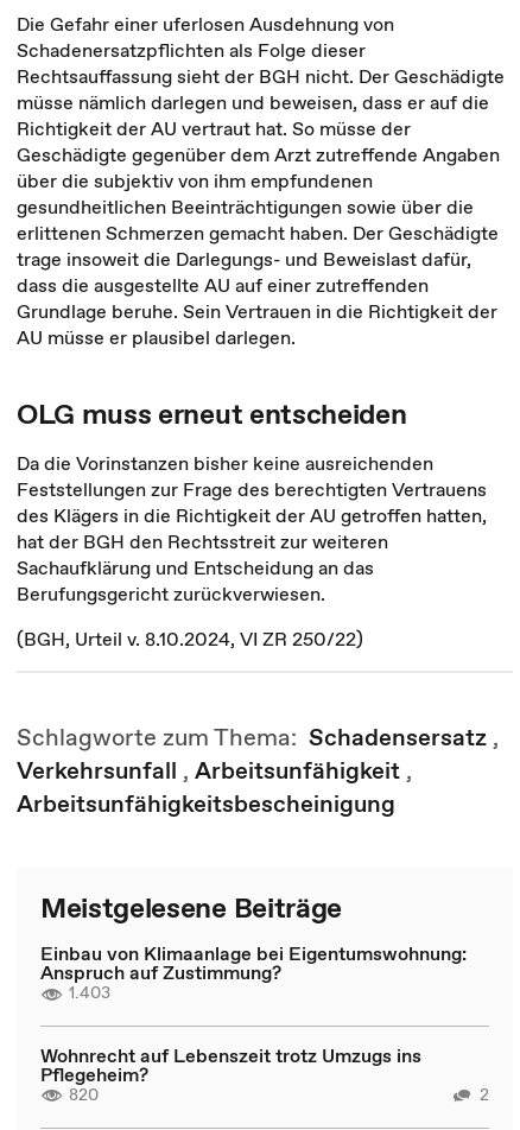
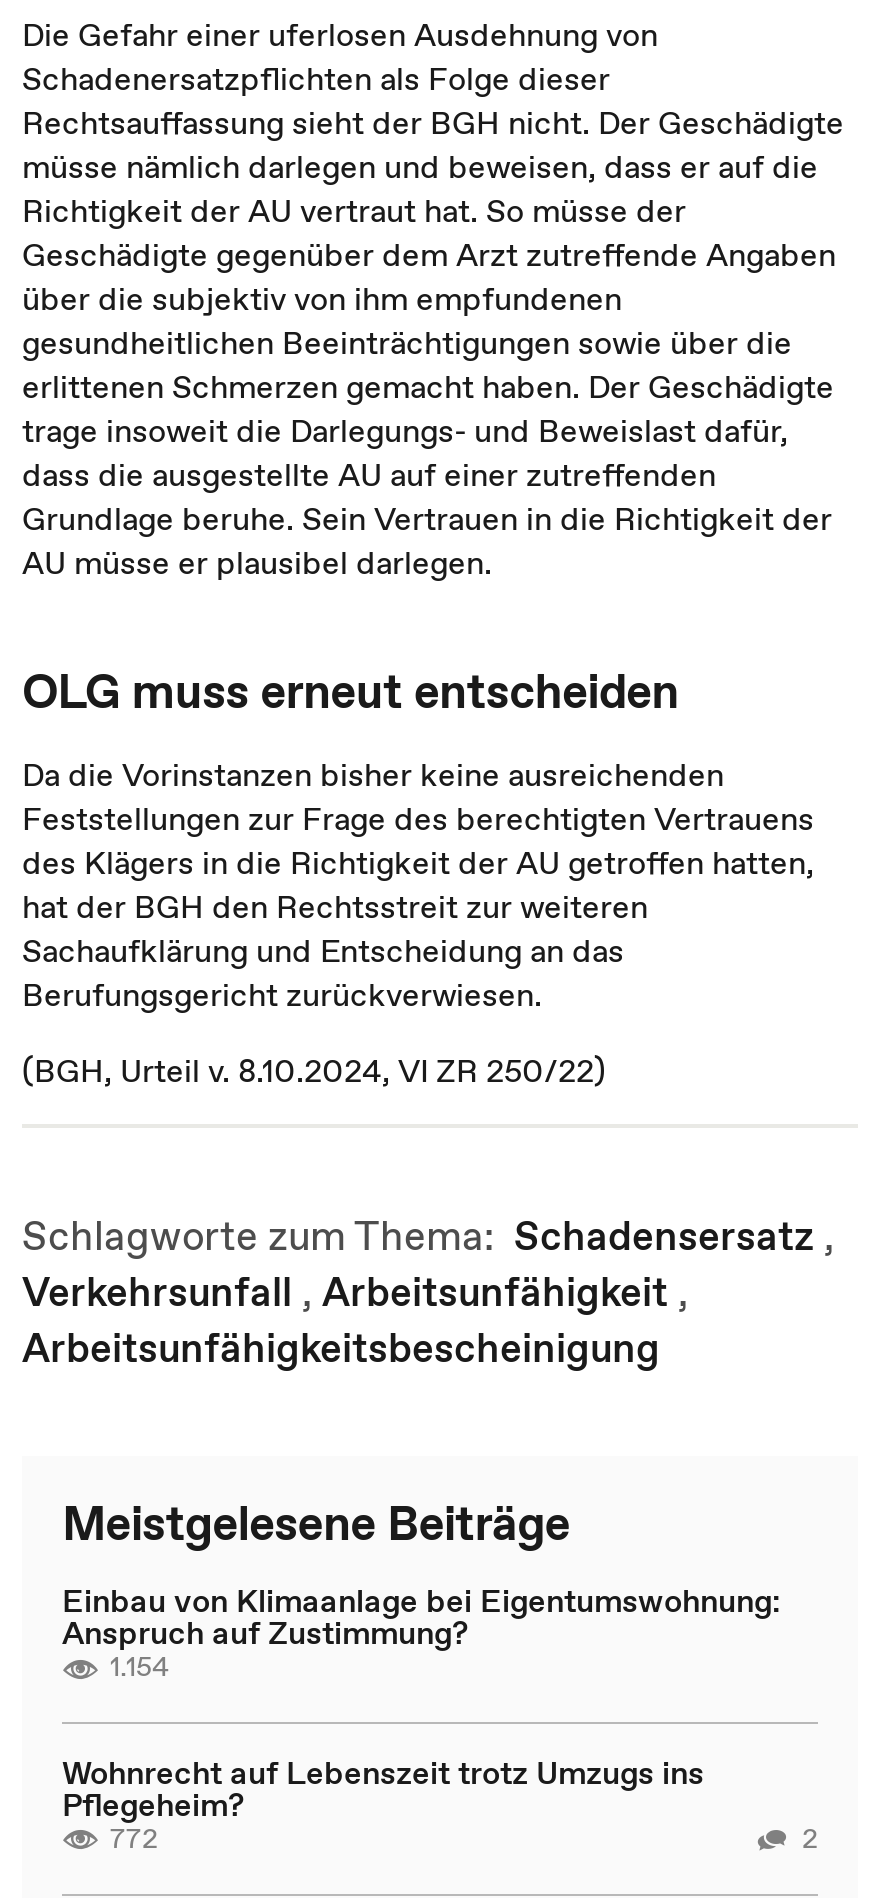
- 1.403
+ 1.154

- 820
+ 772
